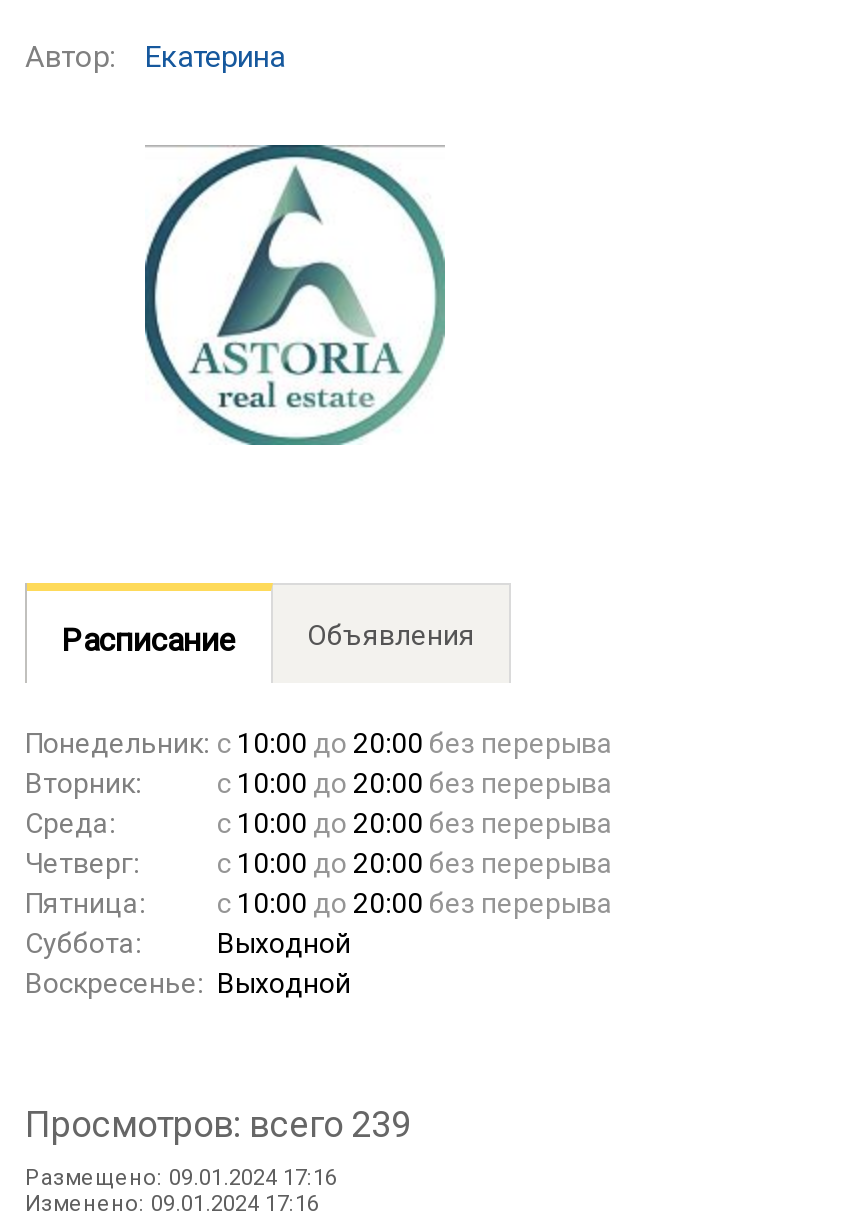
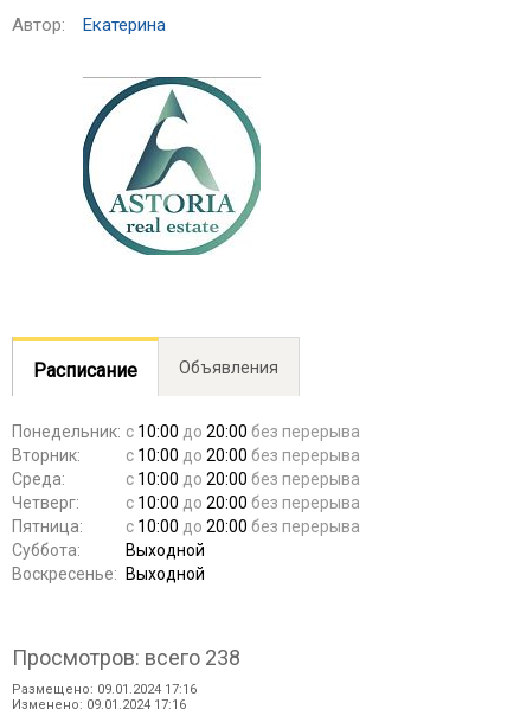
- Просмотров: всего 239
+ Просмотров: всего 238
